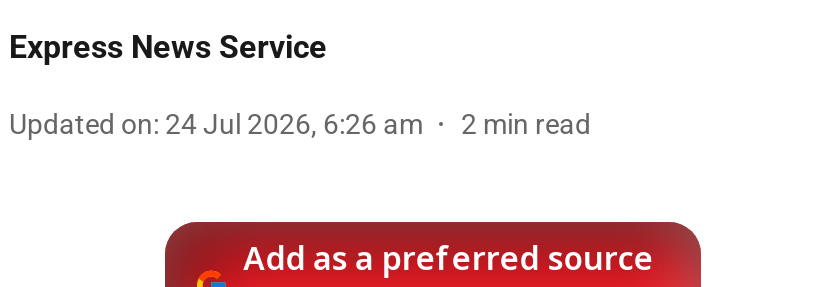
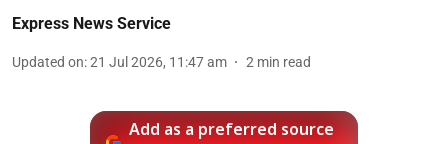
- Updated on: 24 Jul 2026, 6:26 am
+ Updated on: 21 Jul 2026, 11:47 am
